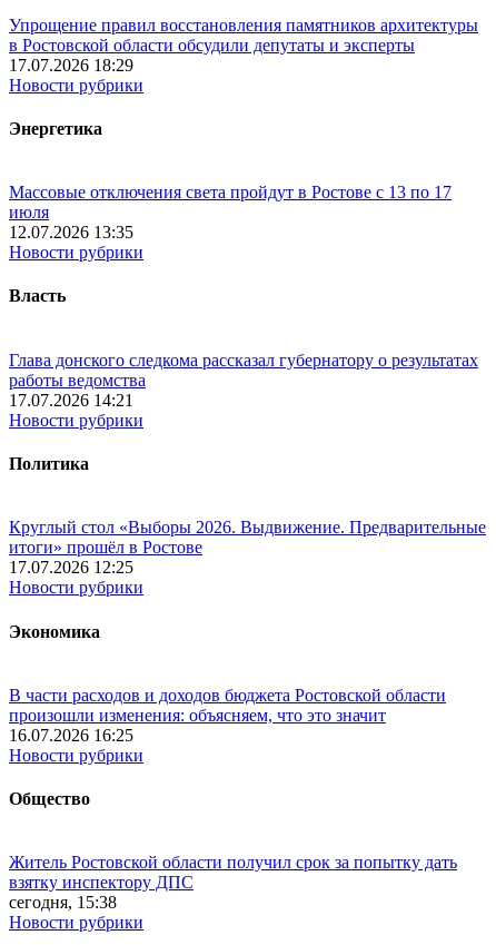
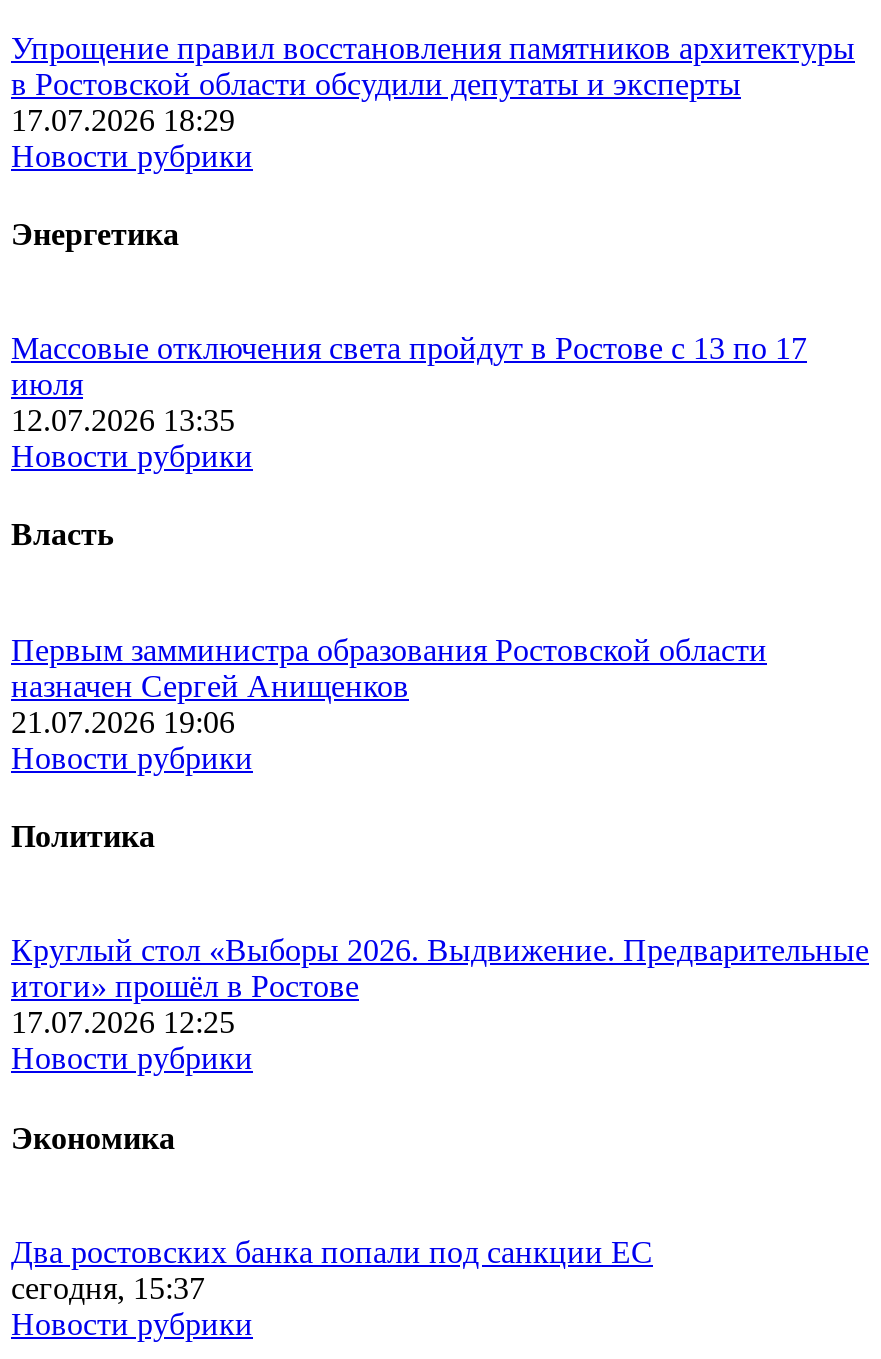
- Глава донского следкома рассказал губернатору о результатах
- работы ведомства
- 17.07.2026 14:21
+ Первым замминистра образования Ростовской области
+ назначен Сергей Анищенков
+ 21.07.2026 19:06

- В части расходов и доходов бюджета Ростовской области
- произошли изменения: объясняем, что это значит
- 16.07.2026 16:25
- Новости рубрики
- Общество
- Житель Ростовской области получил срок за попытку дать
- взятку инспектору ДПС
- сегодня, 15:38
+ Два ростовских банка попали под санкции ЕС
+ сегодня, 15:37
